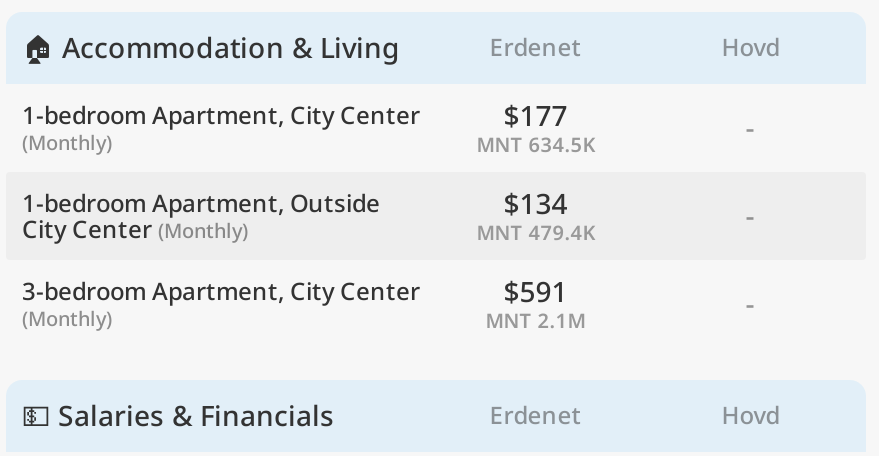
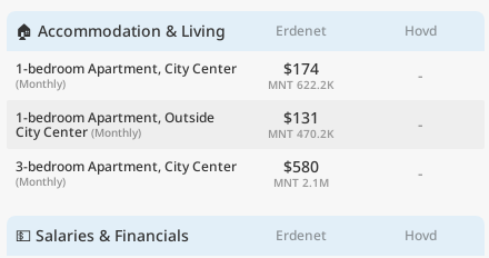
- $177
+ $174

- MNT 634.5K
+ MNT 622.2K

- $134
+ $131

- MNT 479.4K
+ MNT 470.2K

- $591
+ $580
